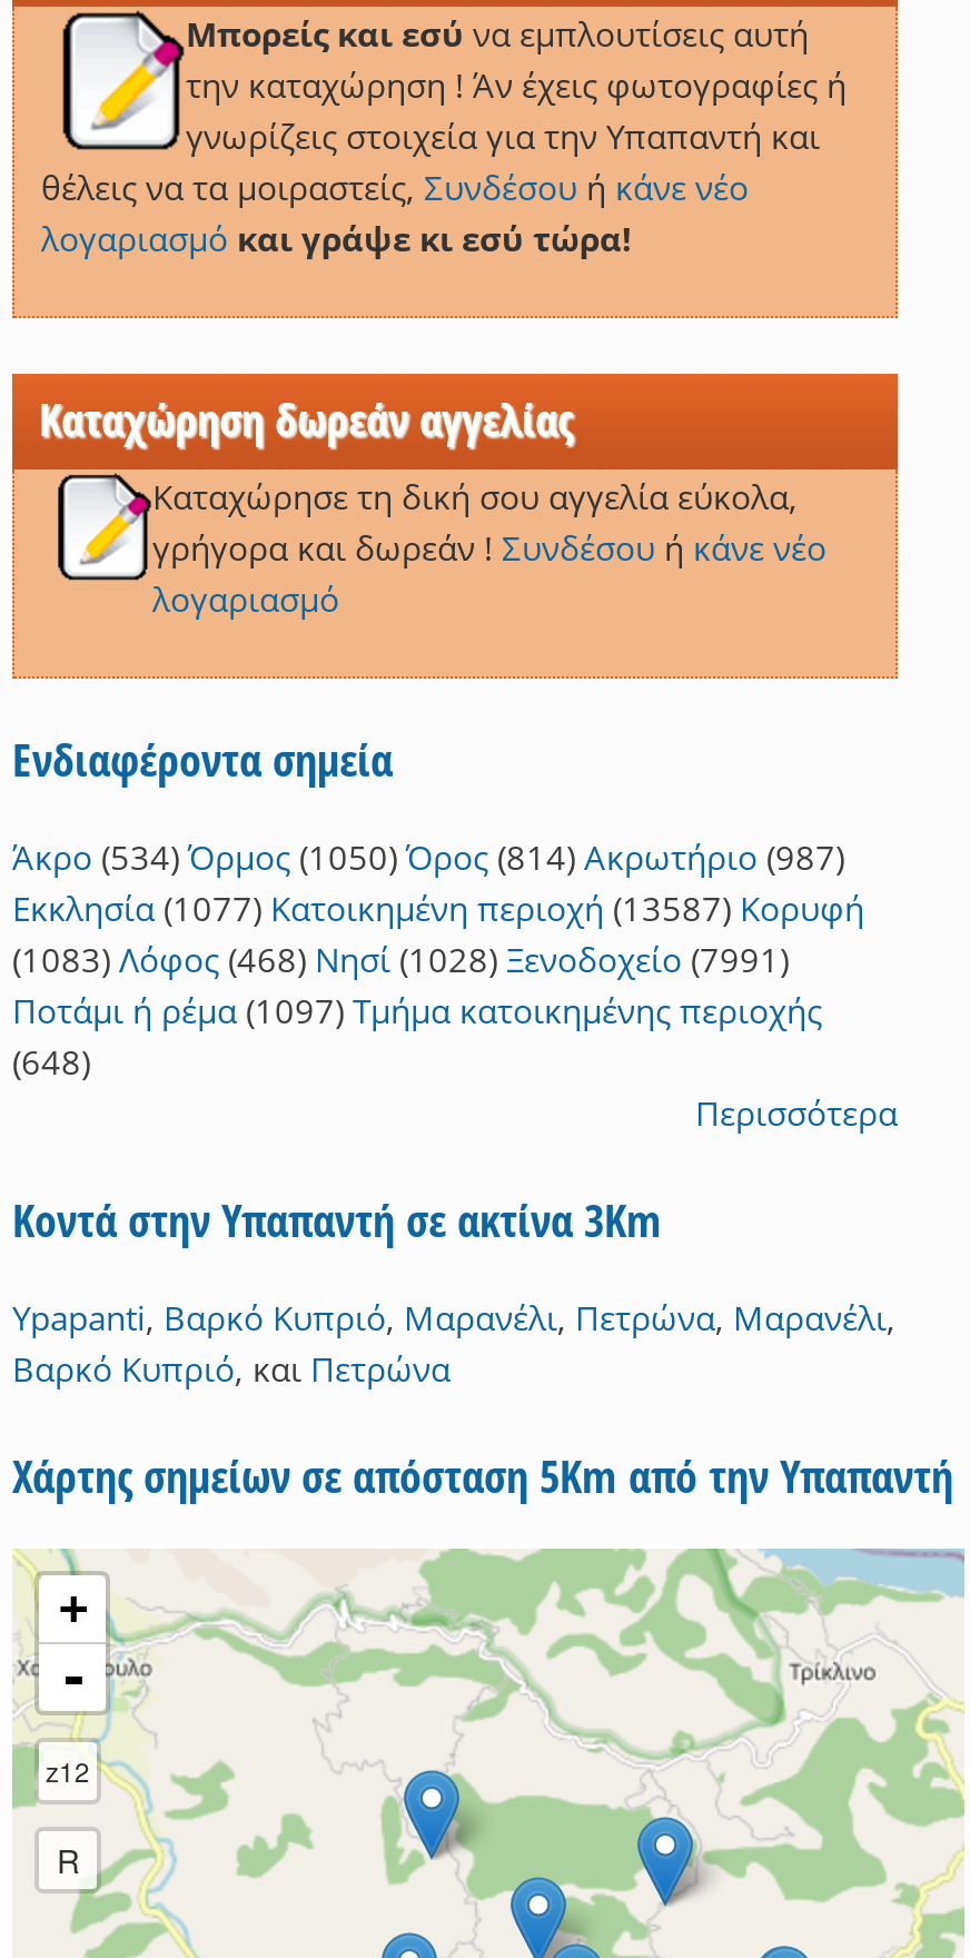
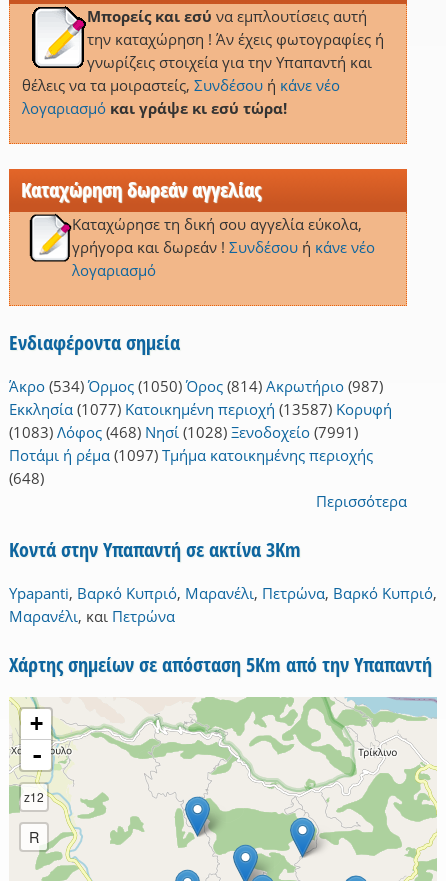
- Ypapanti, Βαρκό Κυπριό, Μαρανέλι, Πετρώνα, Μαρανέλι,
- Βαρκό Κυπριό, και Πετρώνα
+ Ypapanti, Βαρκό Κυπριό, Μαρανέλι, Πετρώνα, Βαρκό Κυπριό,
+ Μαρανέλι, και Πετρώνα
